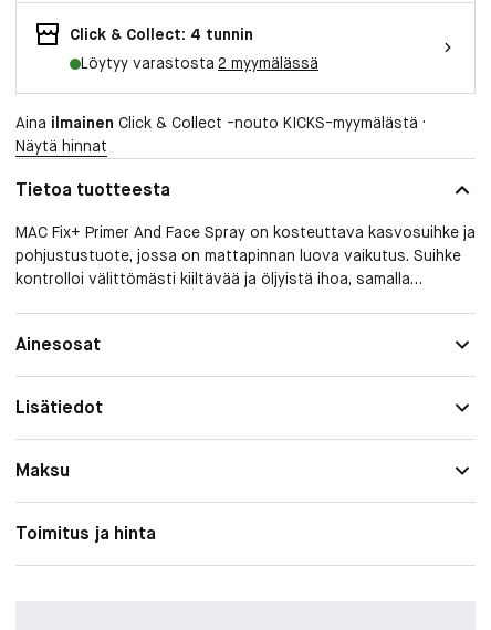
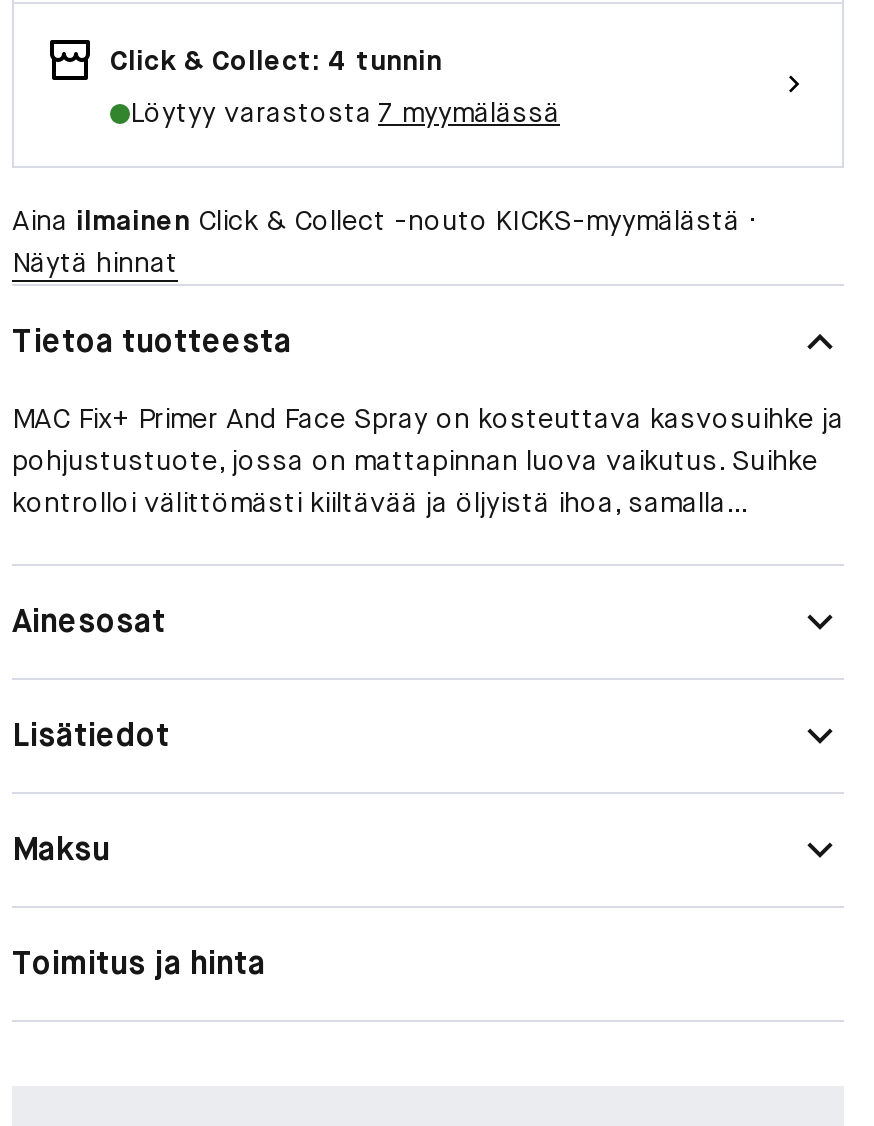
- Löytyy varastosta 2 myymälässä
+ Löytyy varastosta 7 myymälässä
